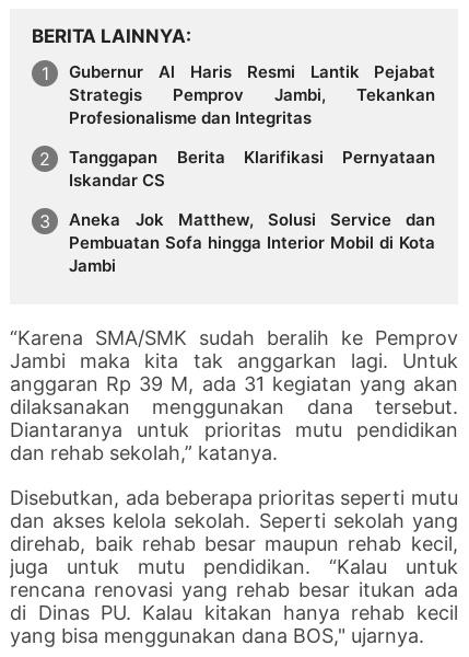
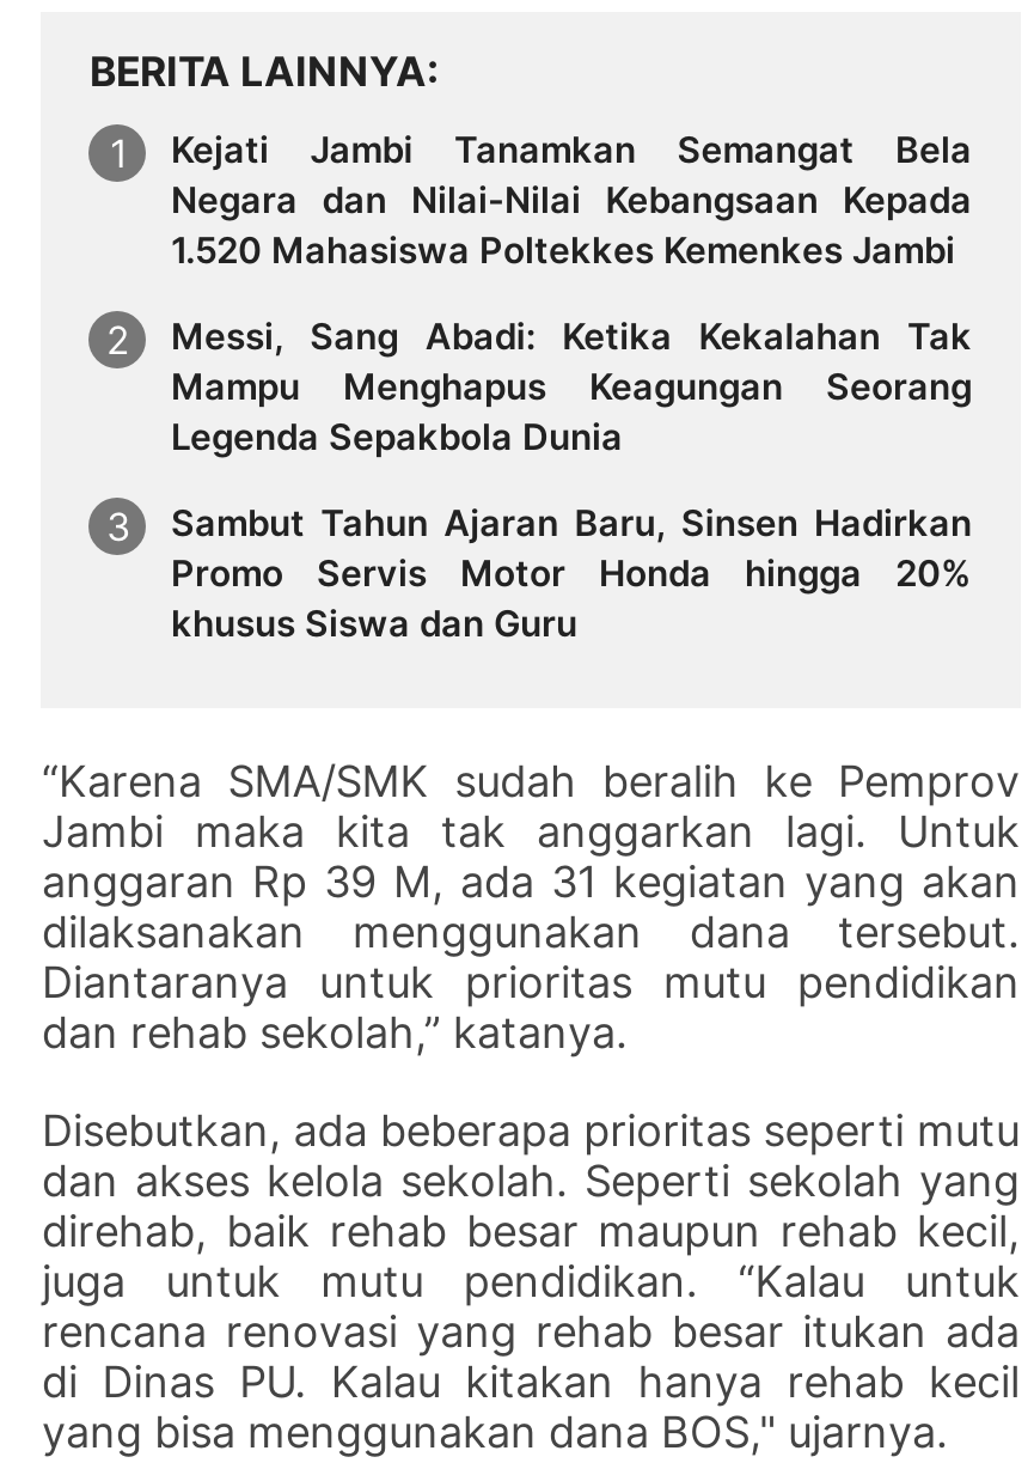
- Gubernur Al Haris Resmi Lantik Pejabat
- Strategis Pemprov Jambi, Tekankan
- Profesionalisme dan Integritas
+ Kejati Jambi Tanamkan Semangat Bela
+ Negara dan Nilai-Nilai Kebangsaan Kepada
+ 1.520 Mahasiswa Poltekkes Kemenkes Jambi

- Tanggapan Berita Klarifikasi Pernyataan
- Iskandar CS
+ Messi, Sang Abadi: Ketika Kekalahan Tak
+ Mampu Menghapus Keagungan Seorang
+ Legenda Sepakbola Dunia

- Aneka Jok Matthew, Solusi Service dan
- Pembuatan Sofa hingga Interior Mobil di Kota
- Jambi
+ Sambut Tahun Ajaran Baru, Sinsen Hadirkan
+ Promo Servis Motor Honda hingga 20%
+ khusus Siswa dan Guru
